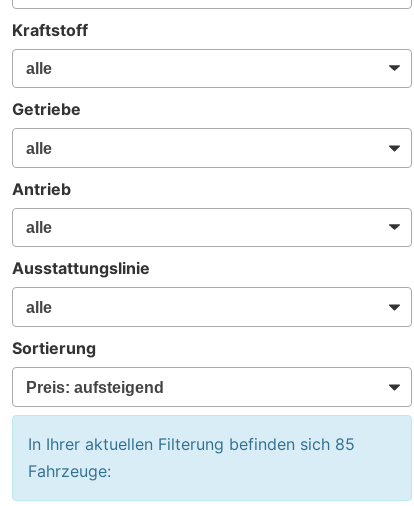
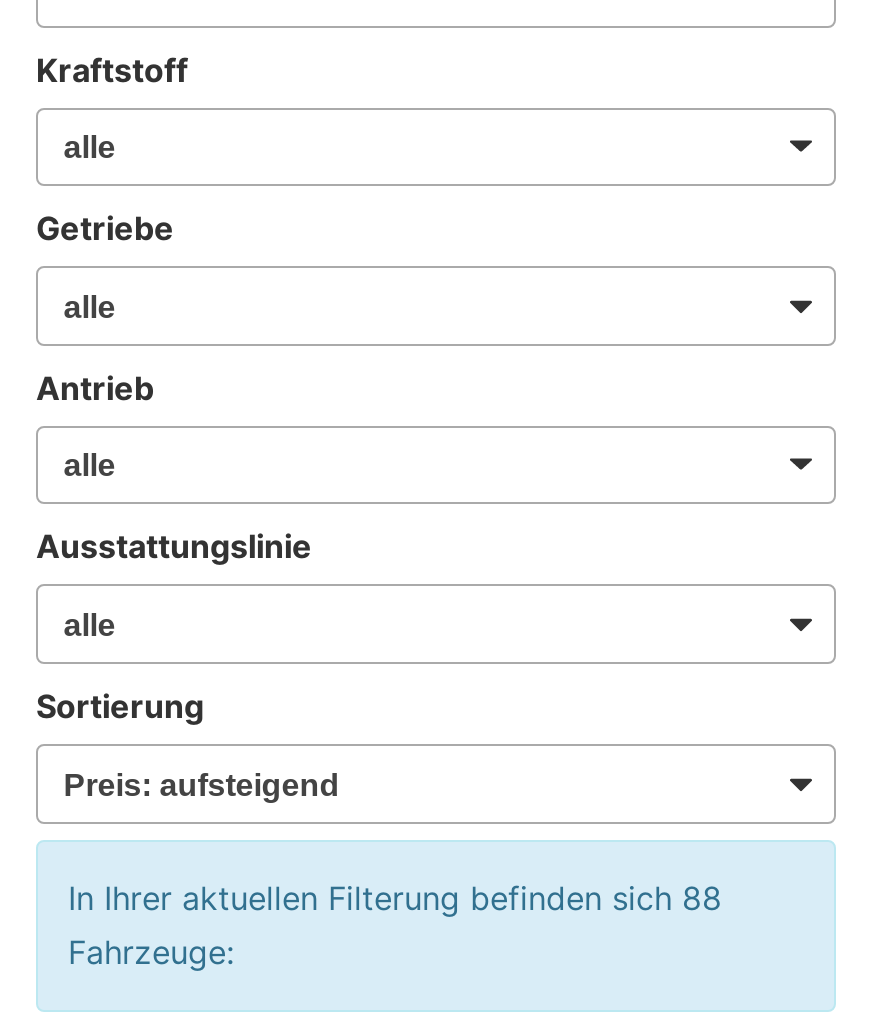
- In Ihrer aktuellen Filterung befinden sich 85
+ In Ihrer aktuellen Filterung befinden sich 88
